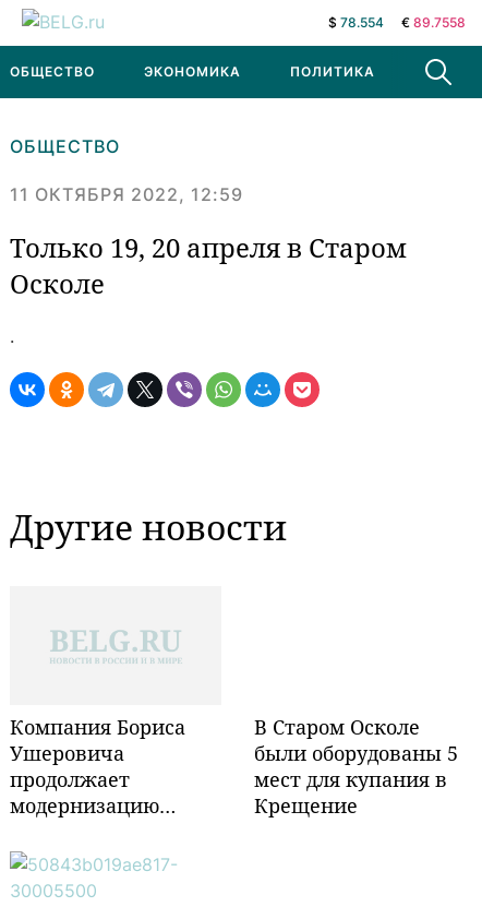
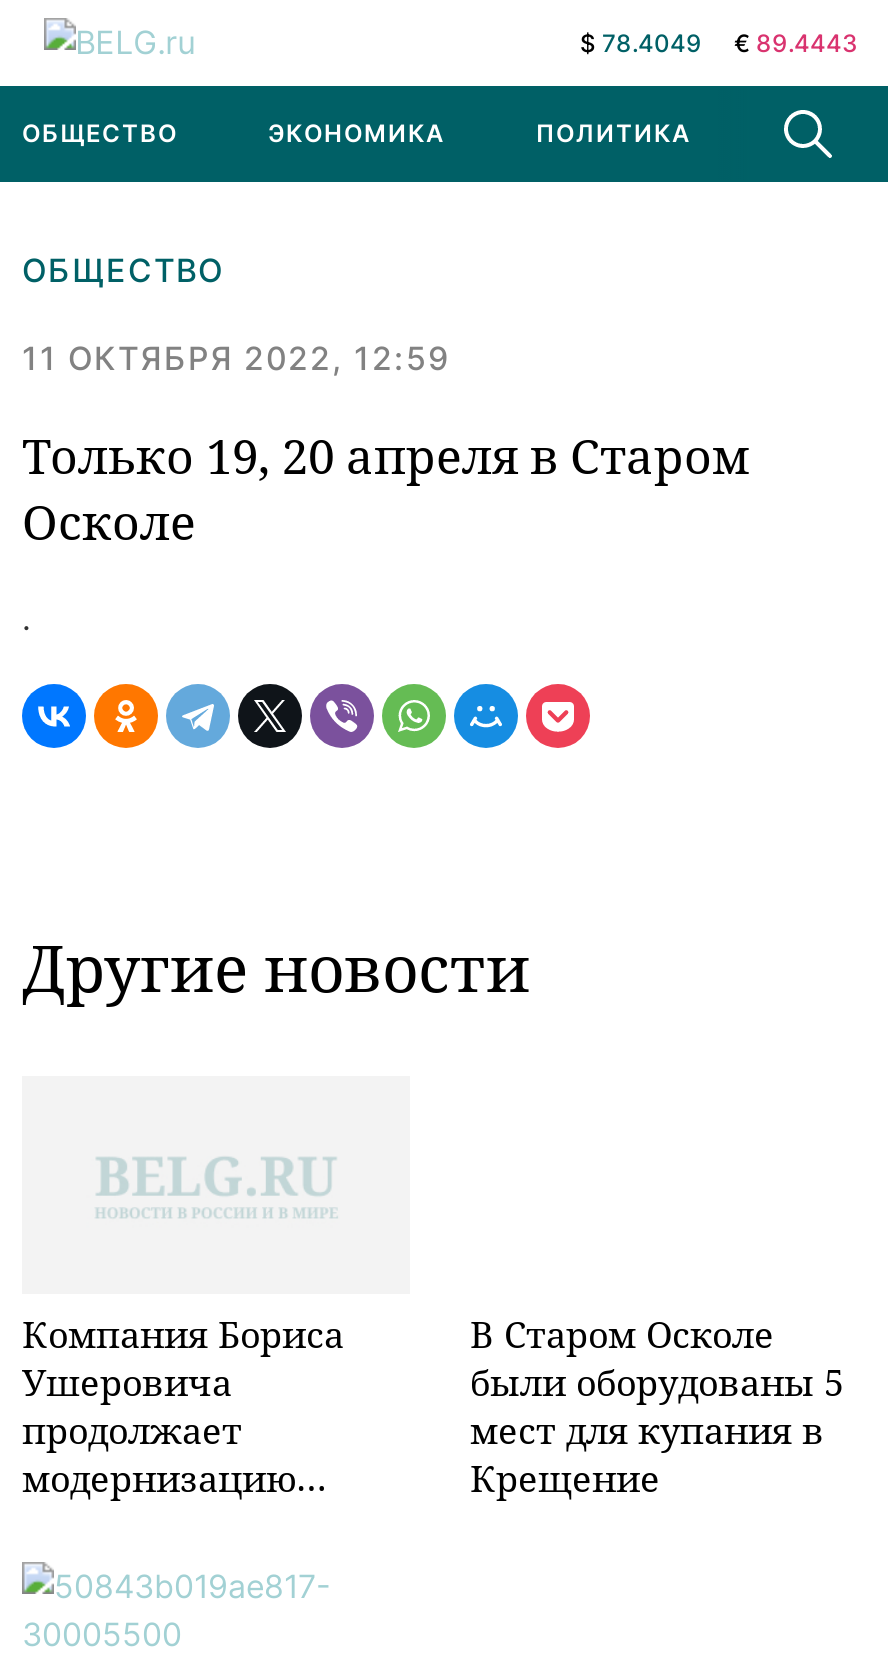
- $78.554
+ $78.4049

- €89.7558
+ €89.4443
